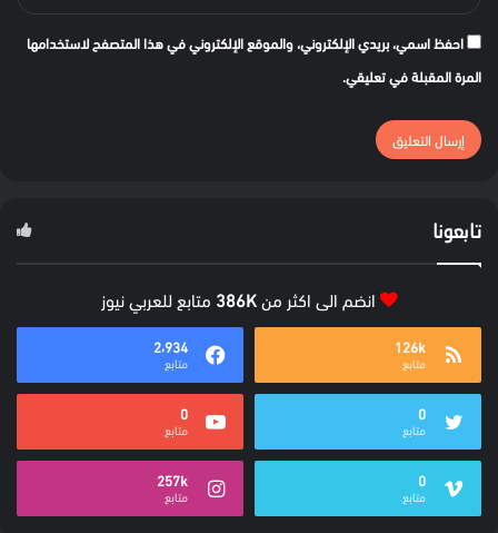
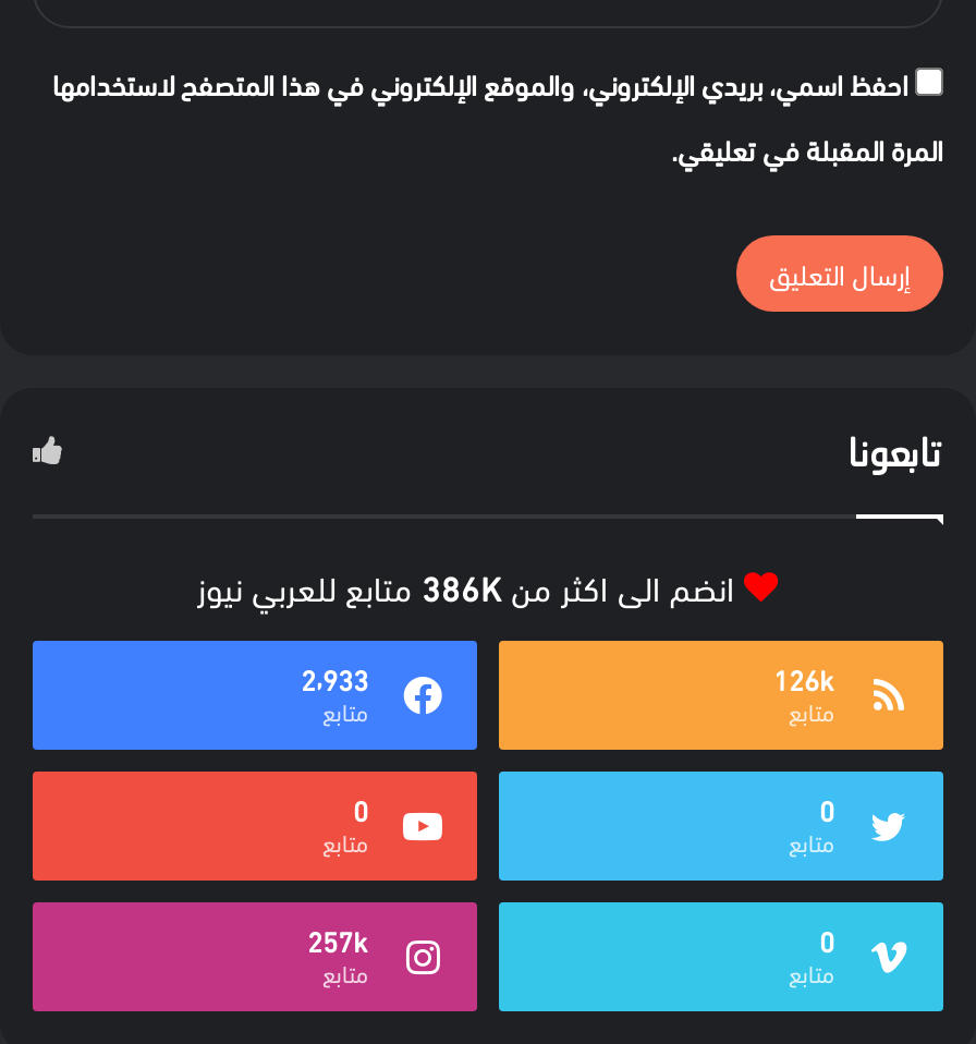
- 2٬934
+ 2٬933
